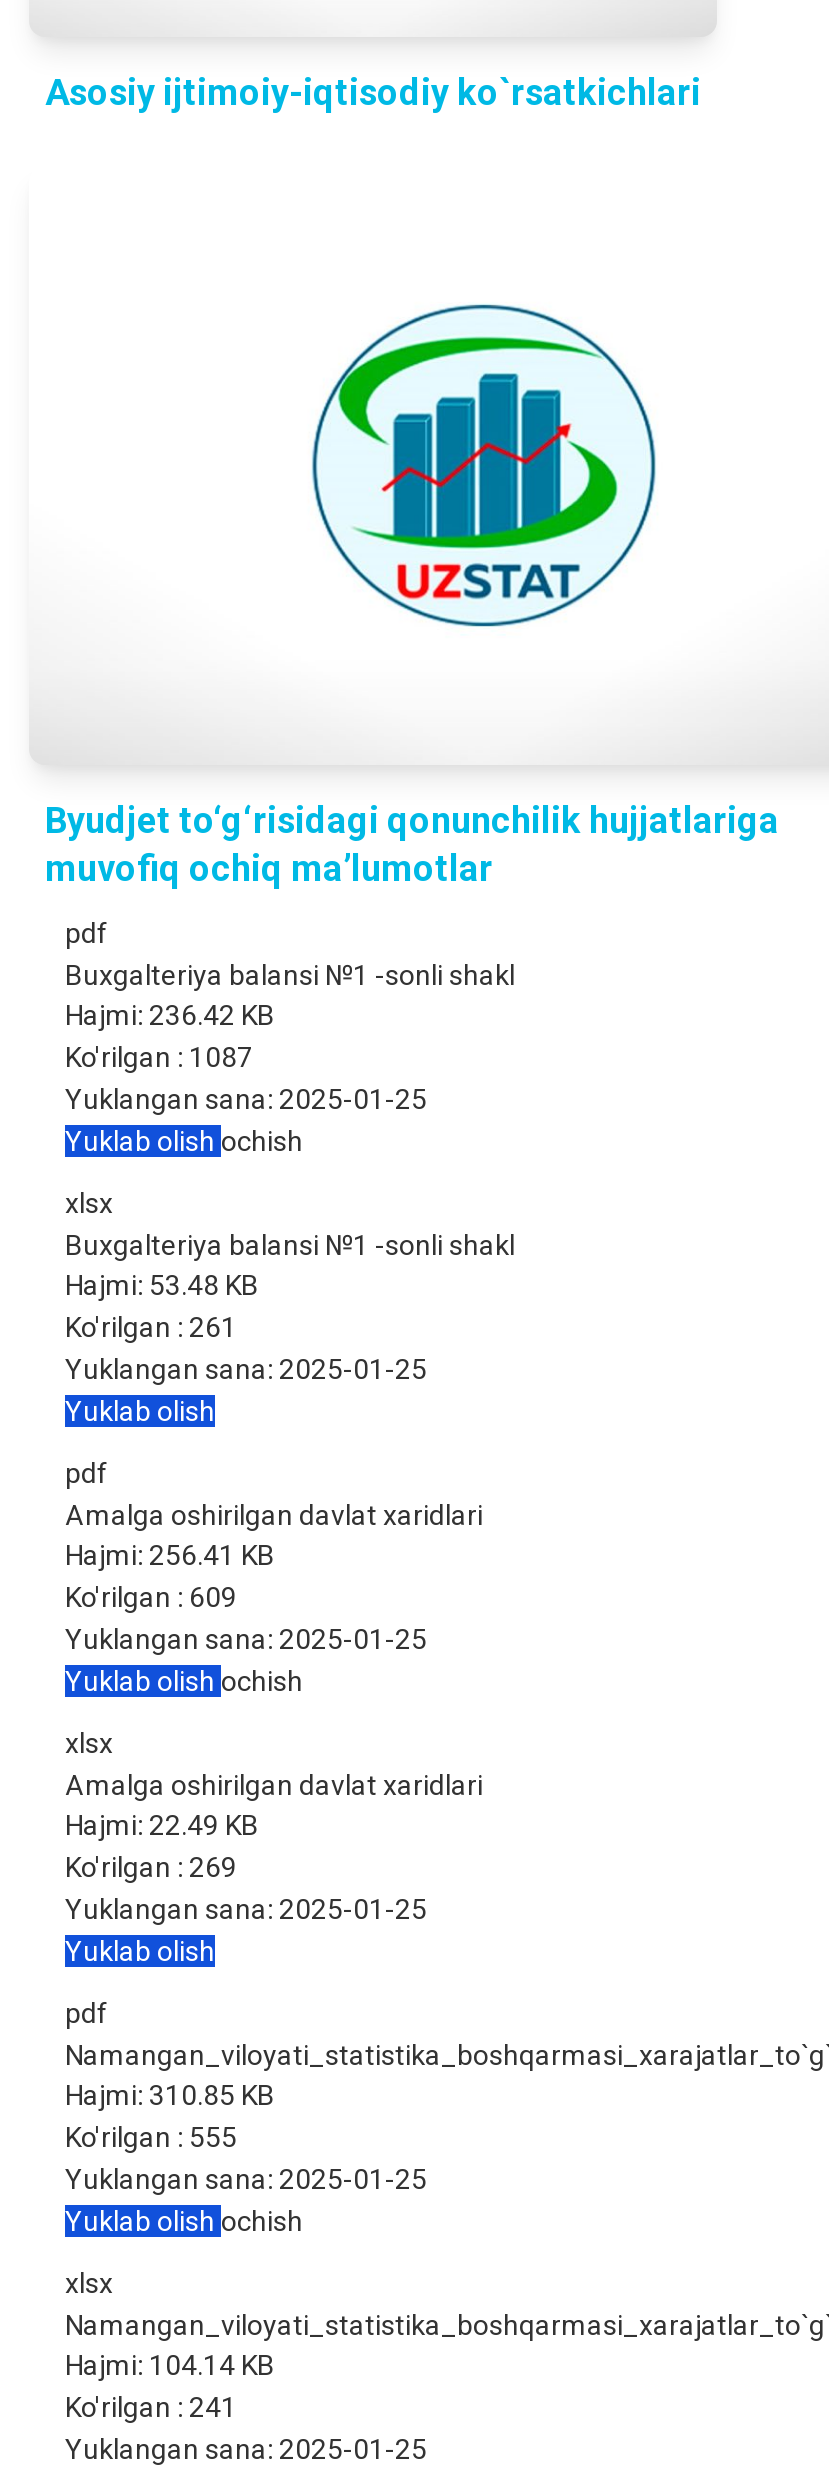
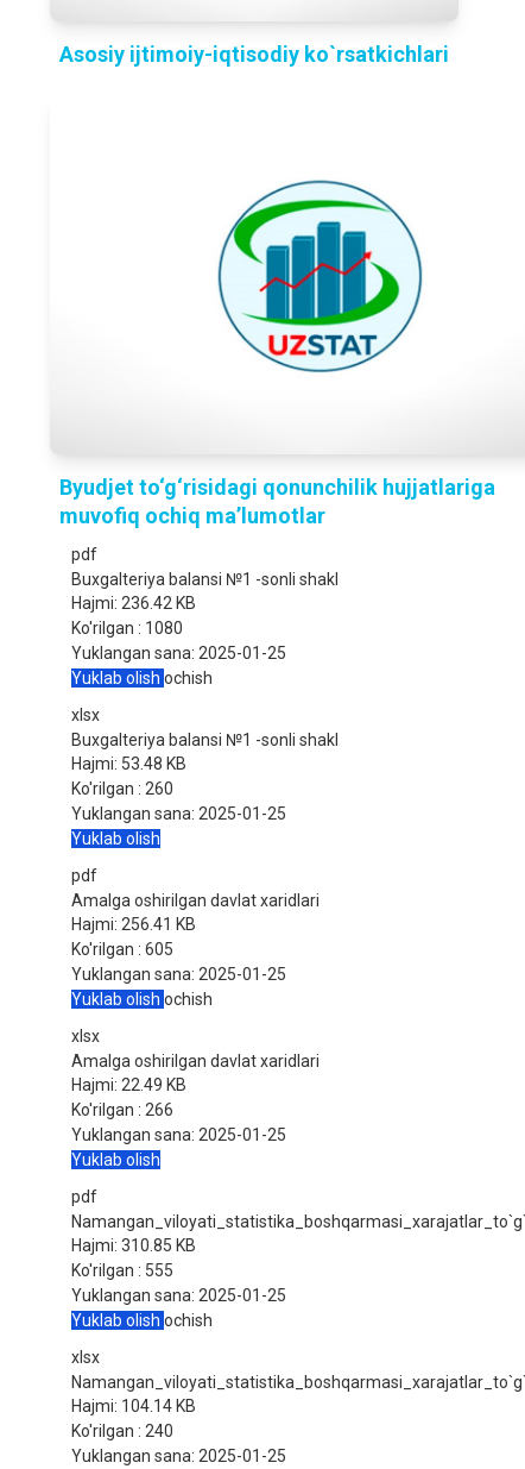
- Ko'rilgan : 1087
+ Ko'rilgan : 1080

- Ko'rilgan : 261
+ Ko'rilgan : 260

- Ko'rilgan : 609
+ Ko'rilgan : 605

- Ko'rilgan : 269
+ Ko'rilgan : 266

- Ko'rilgan : 241
+ Ko'rilgan : 240
